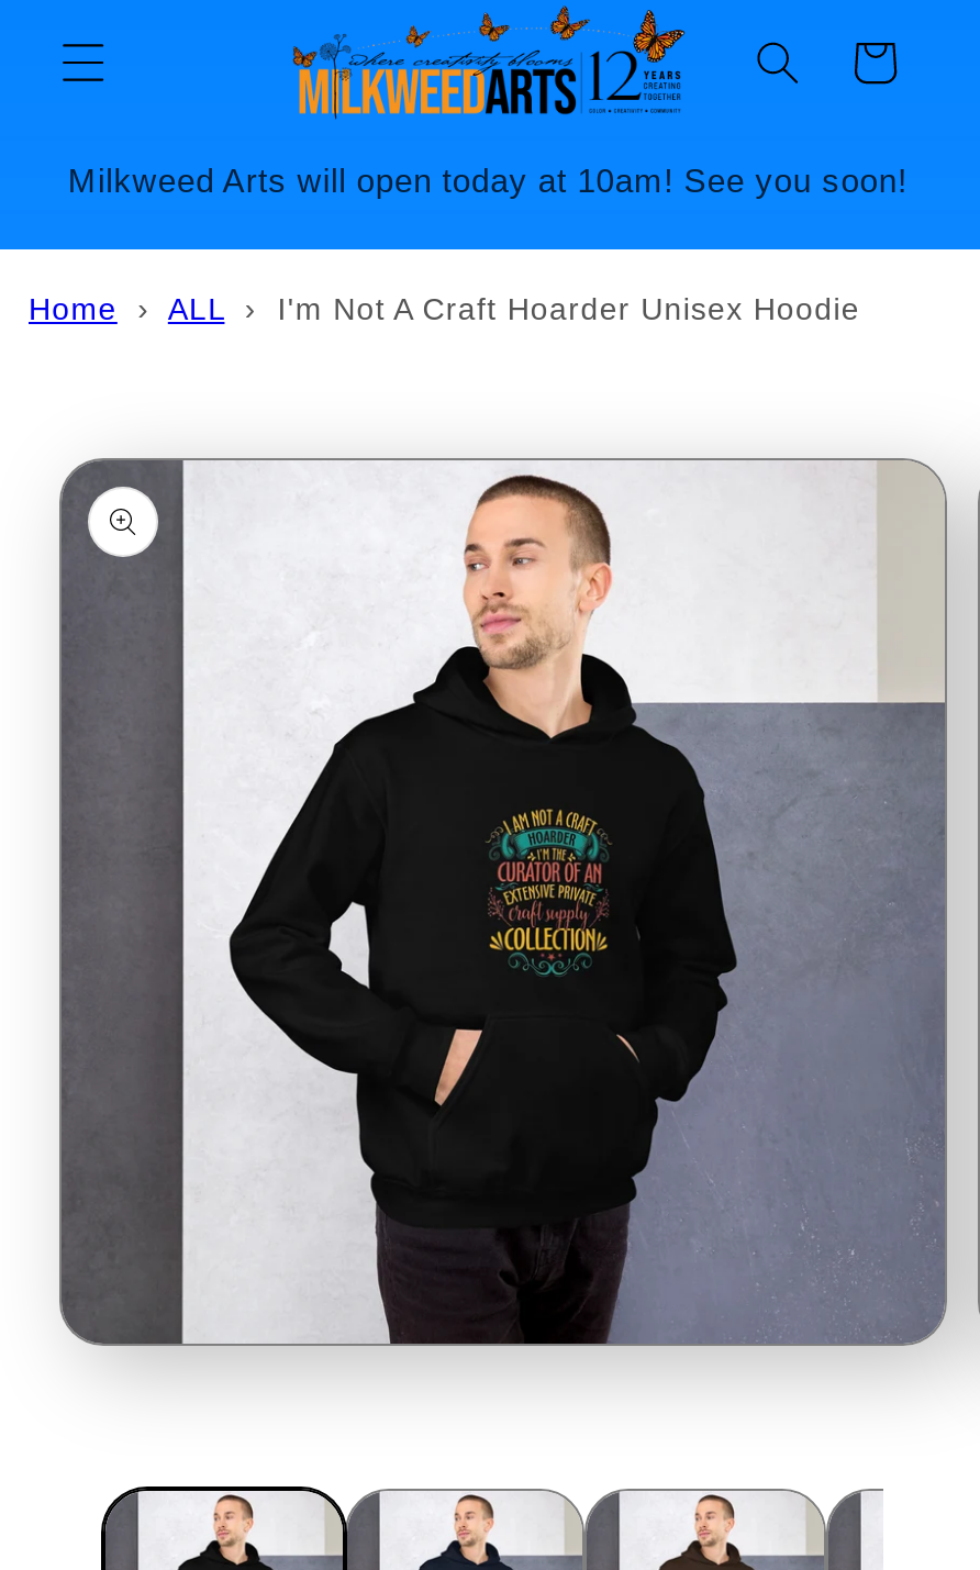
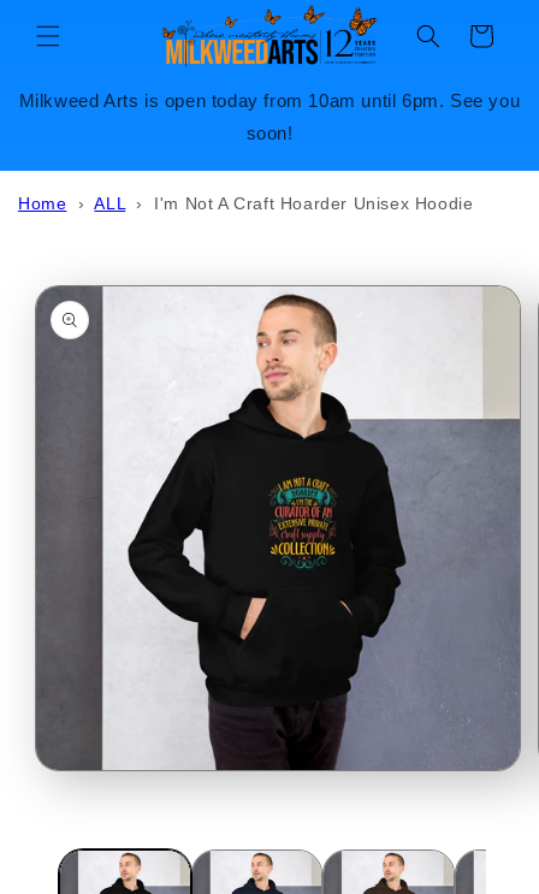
- Milkweed Arts will open today at 10am! See you soon!
+ Milkweed Arts is open today from 10am until 6pm. See you
+ soon!
